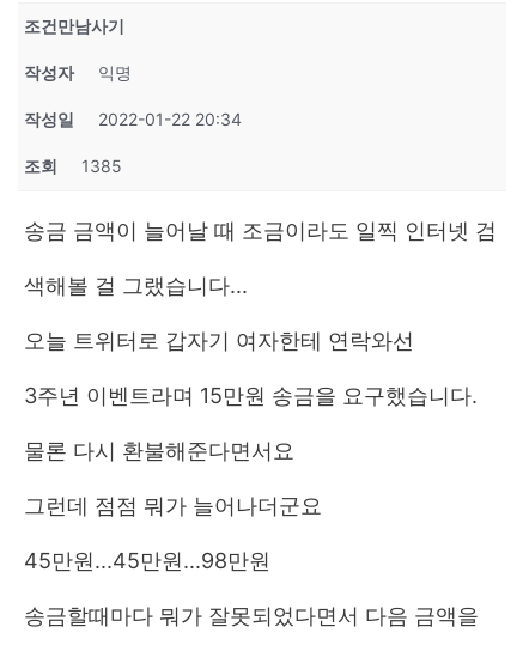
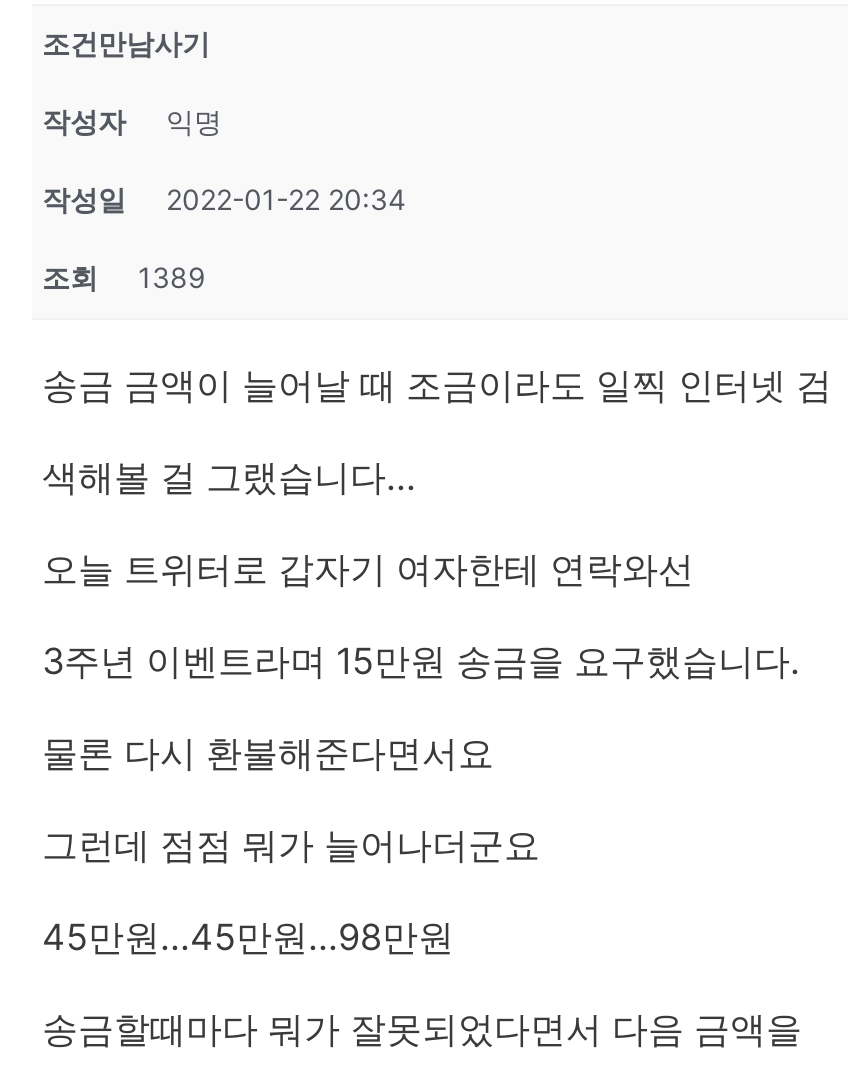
- 조회 1385
+ 조회 1389
